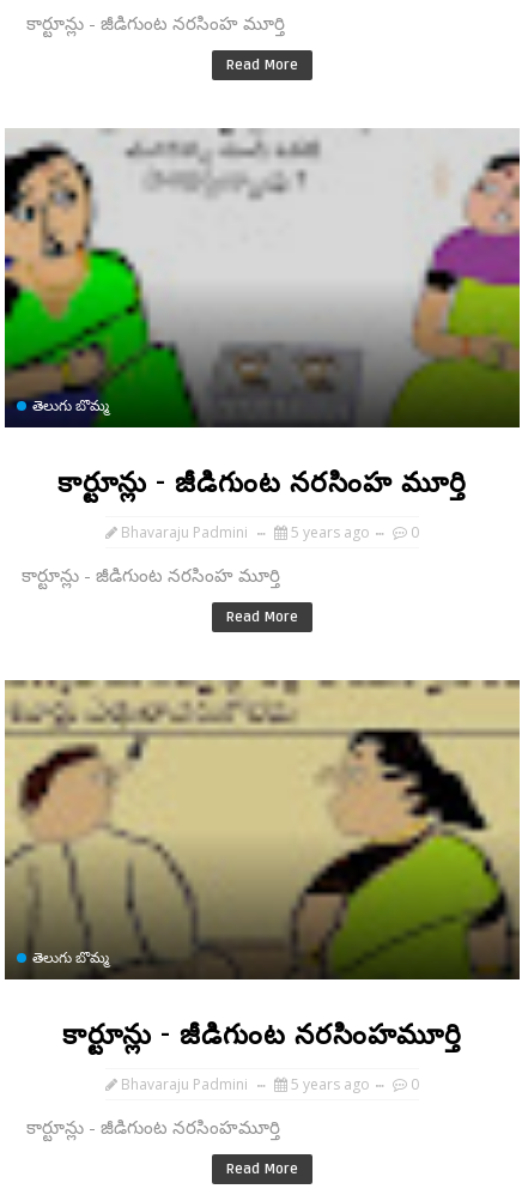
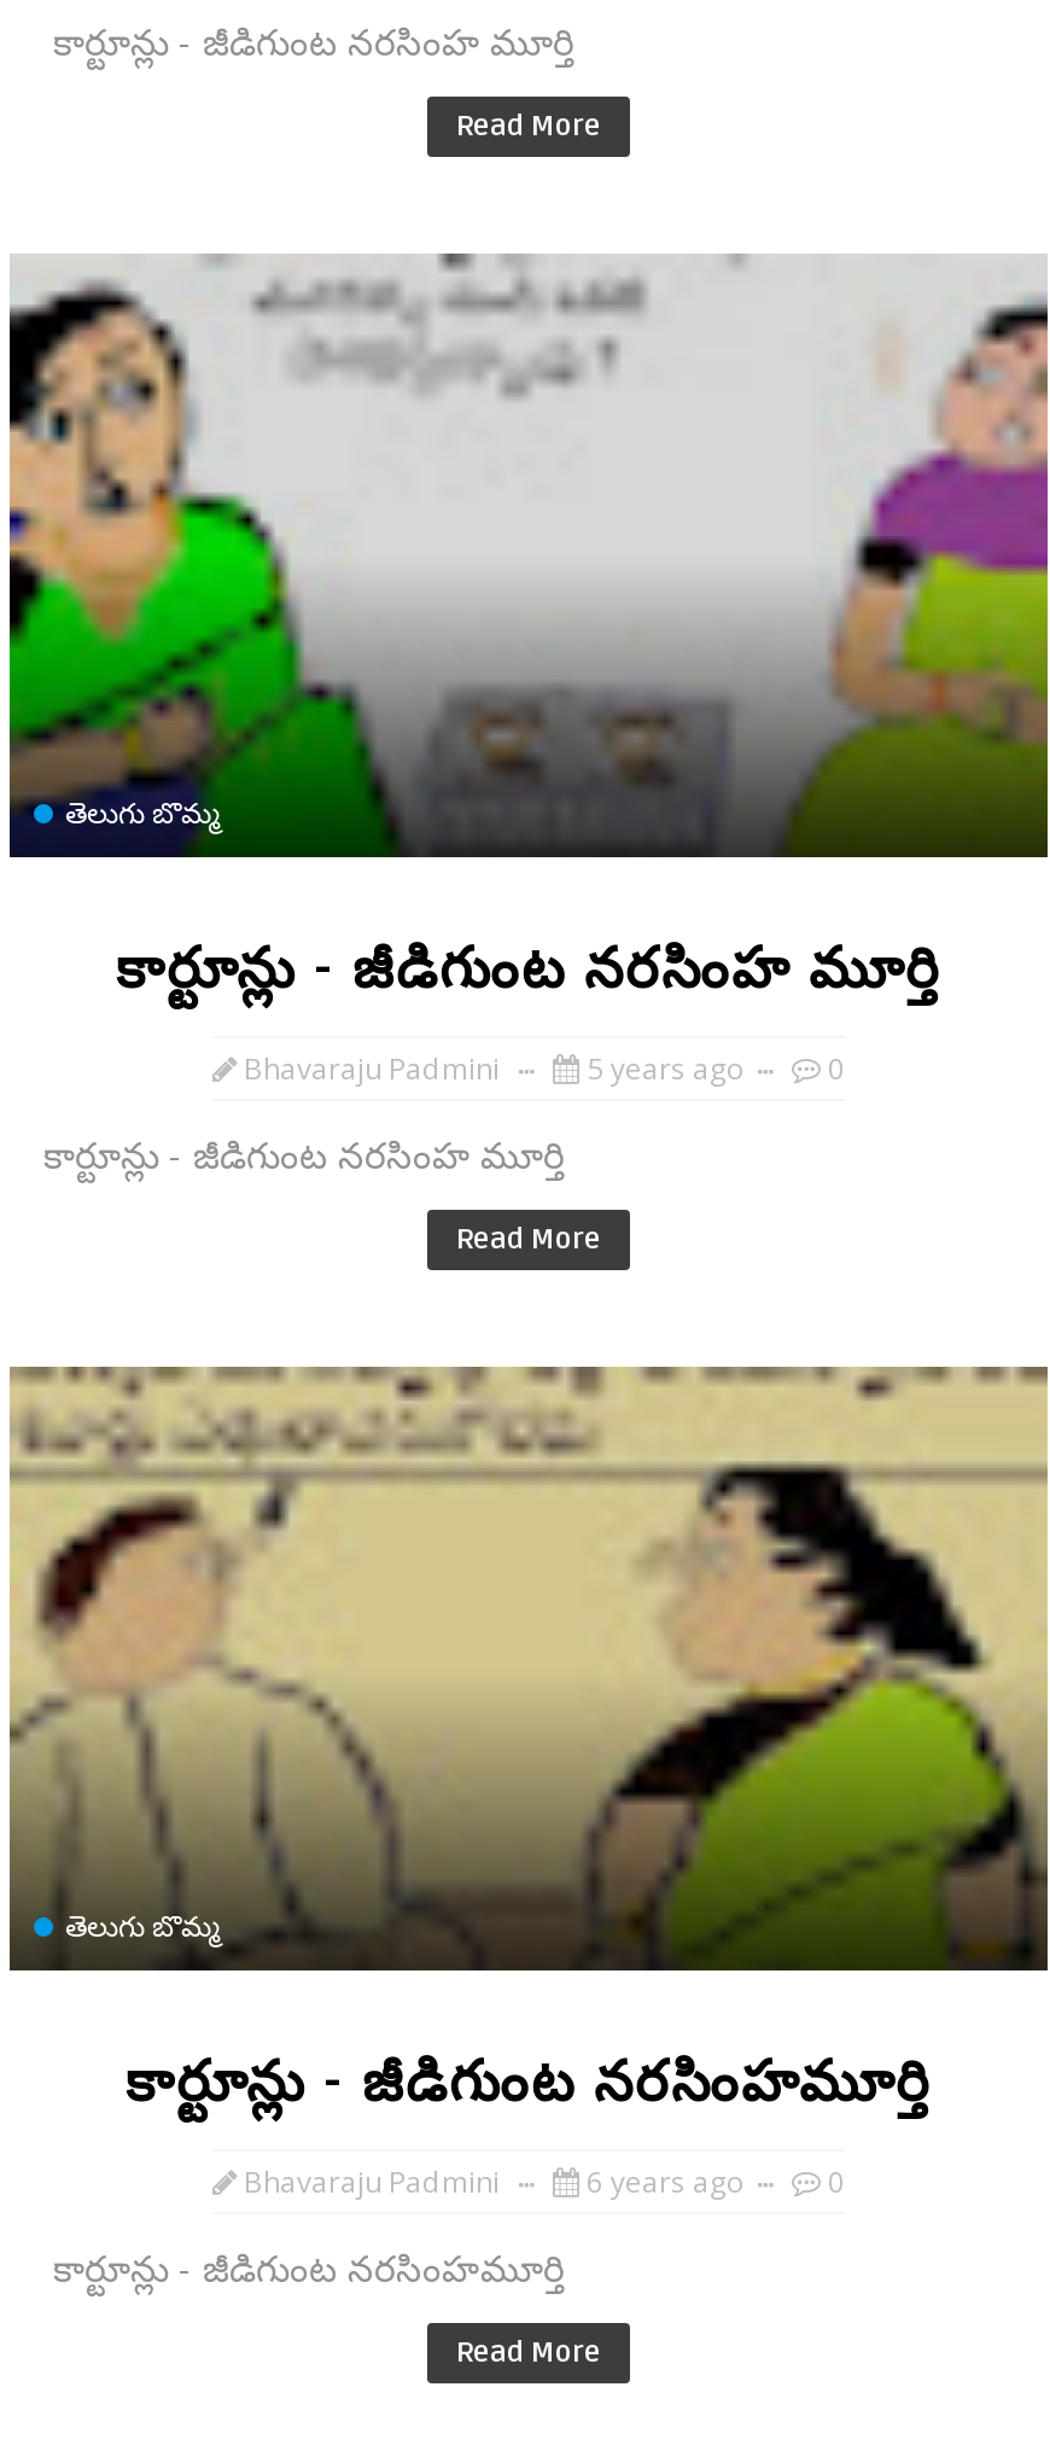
- 5 years ago 0
+ 6 years ago 0
